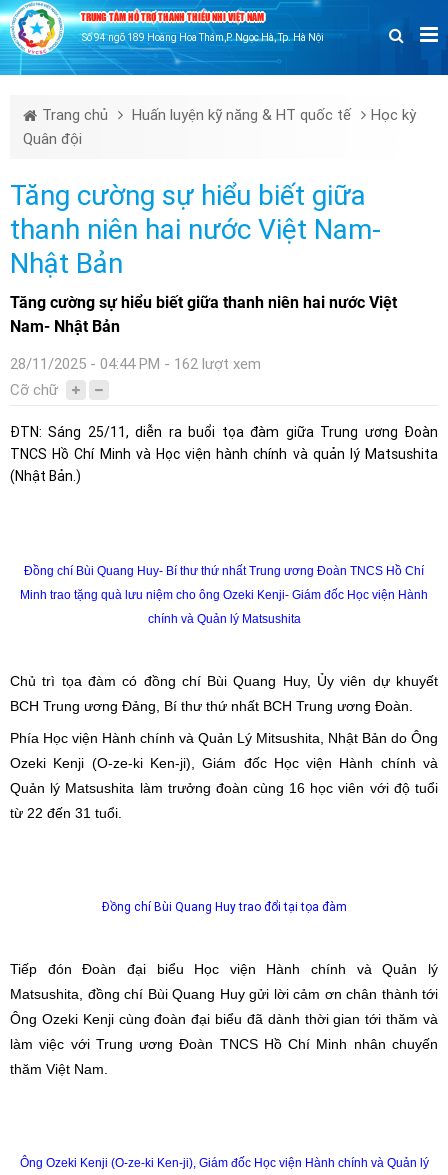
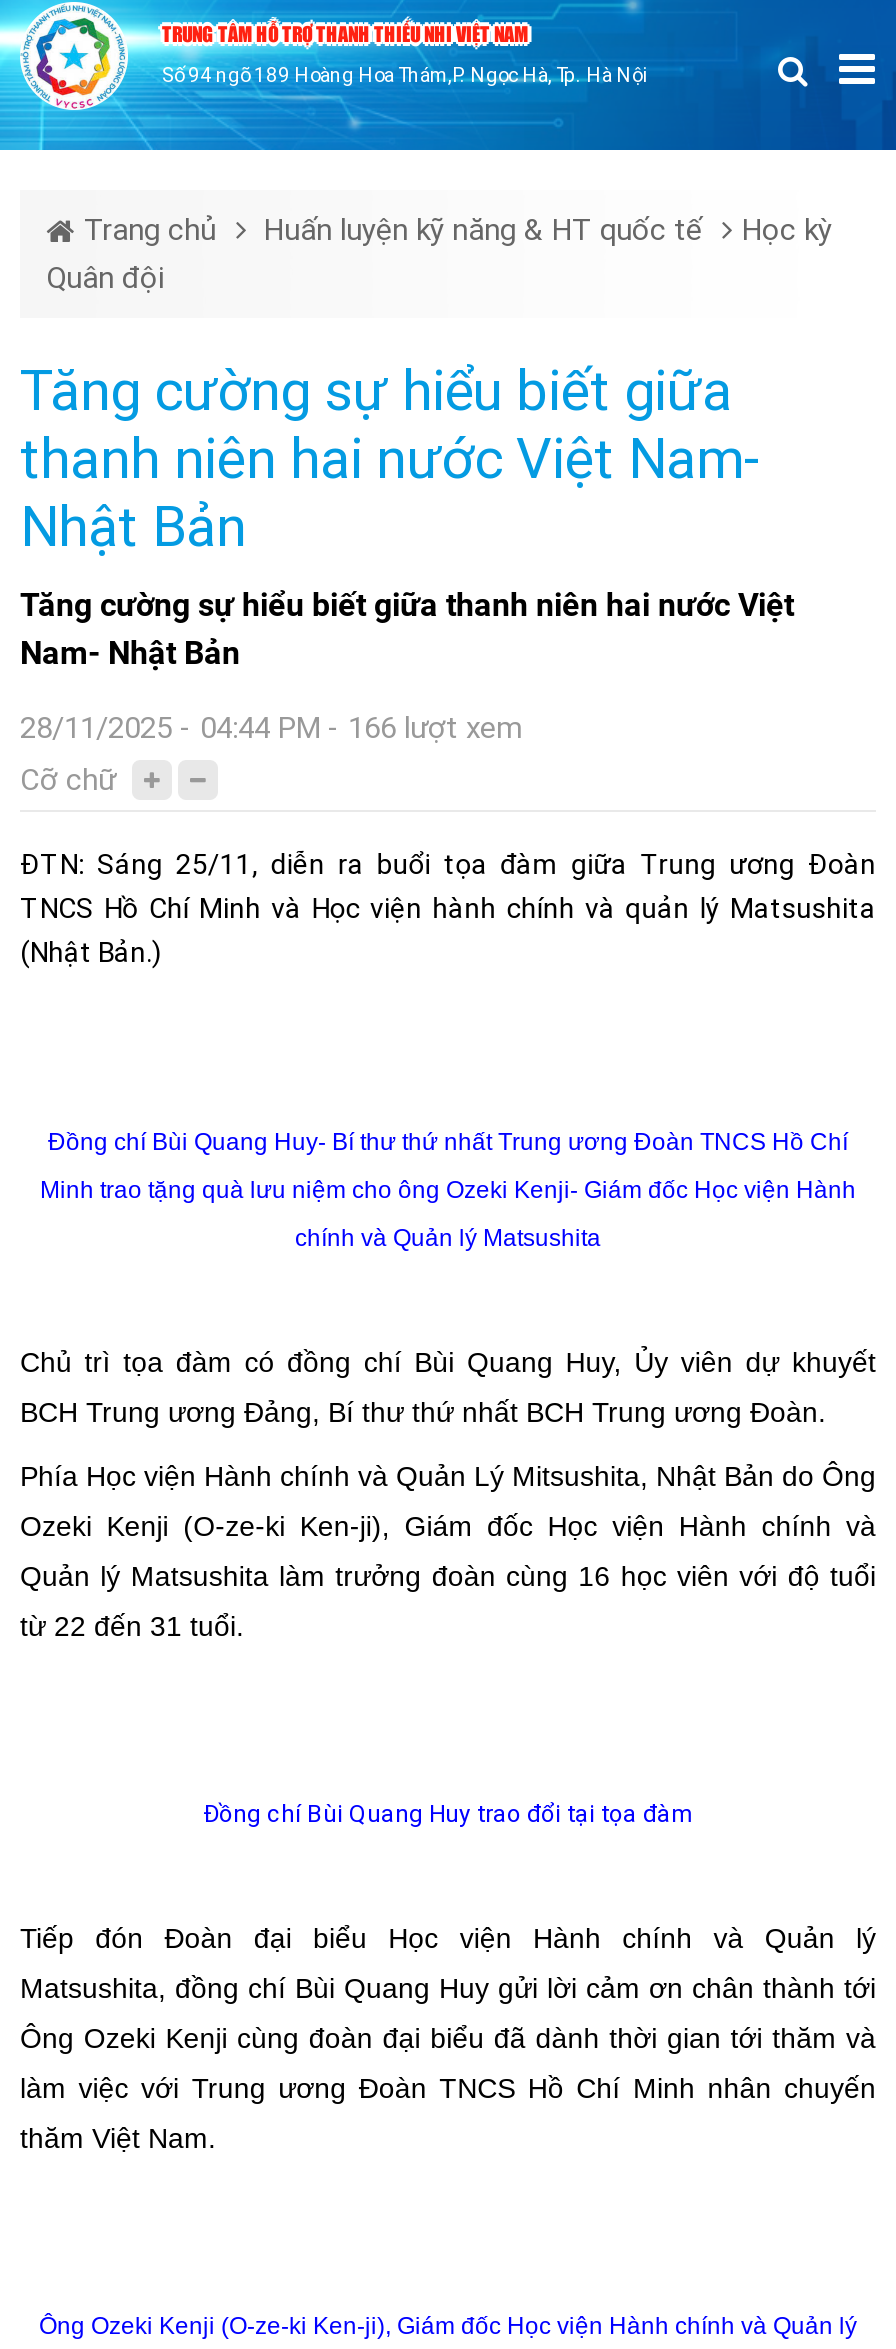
- 28/11/2025 - 04:44 PM - 162 lượt xem
+ 28/11/2025 - 04:44 PM - 166 lượt xem
